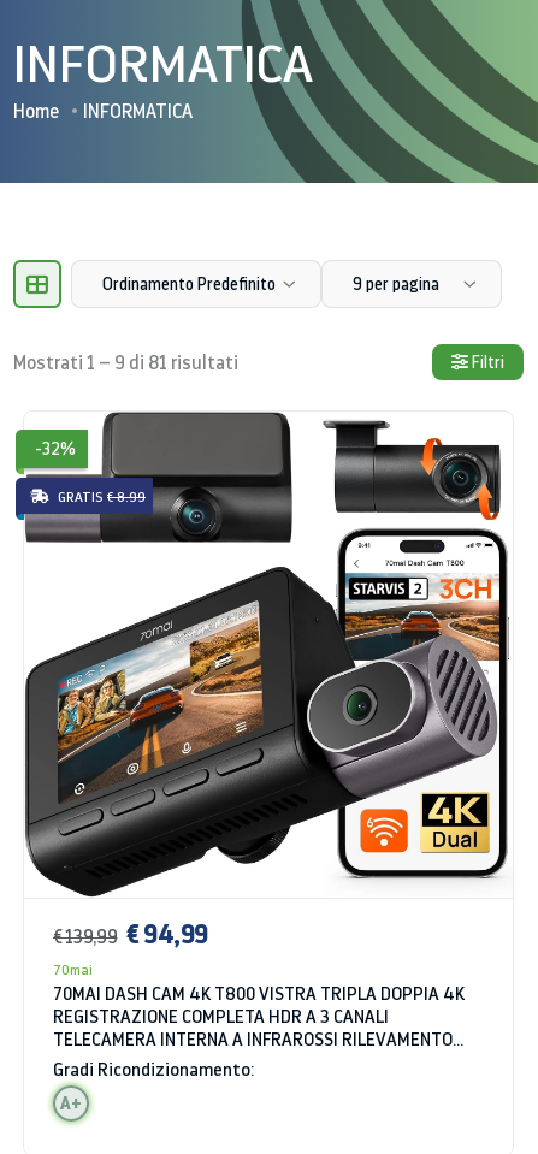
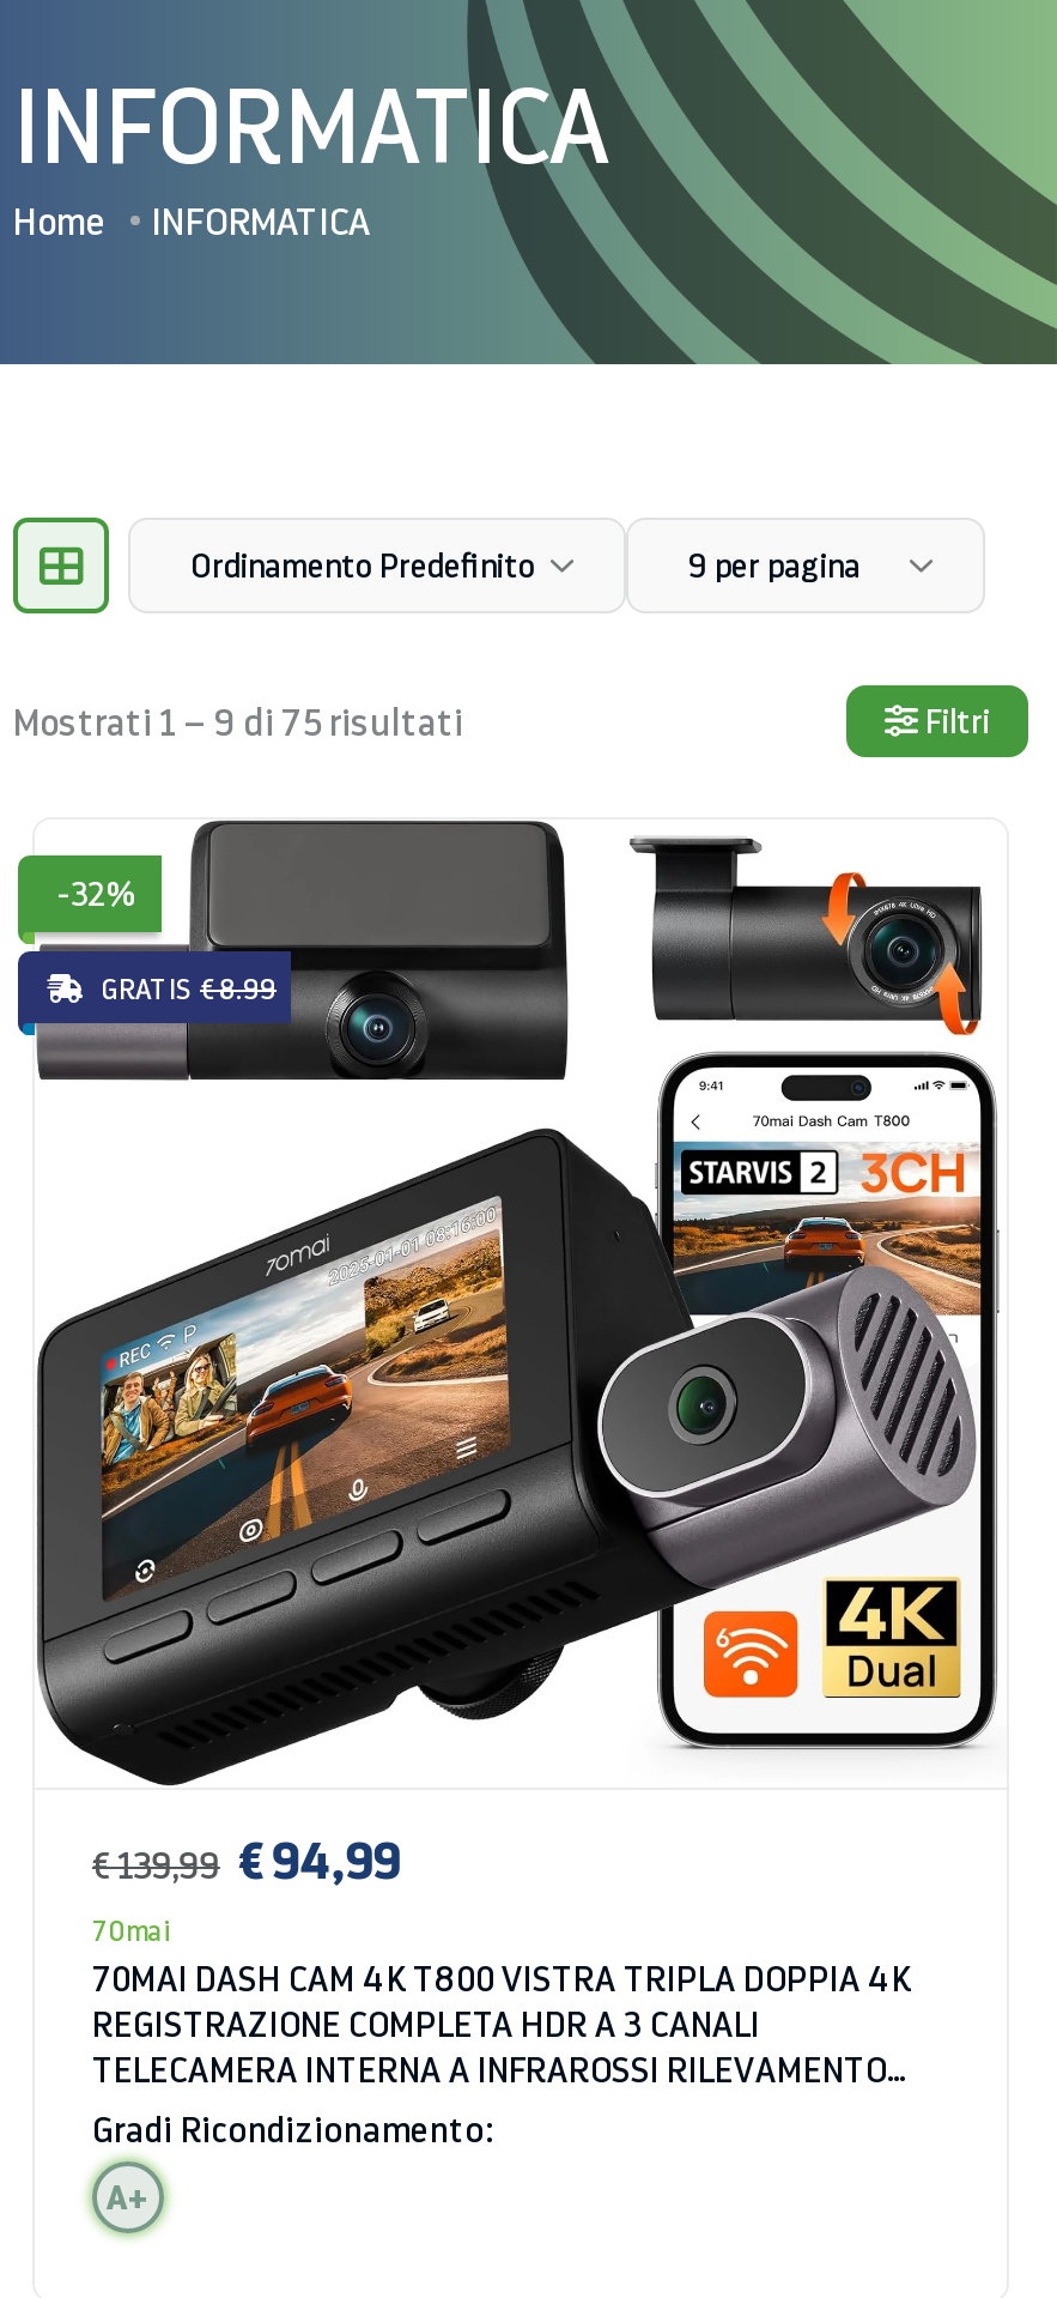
- Mostrati 1 – 9 di 81 risultati
+ Mostrati 1 – 9 di 75 risultati
